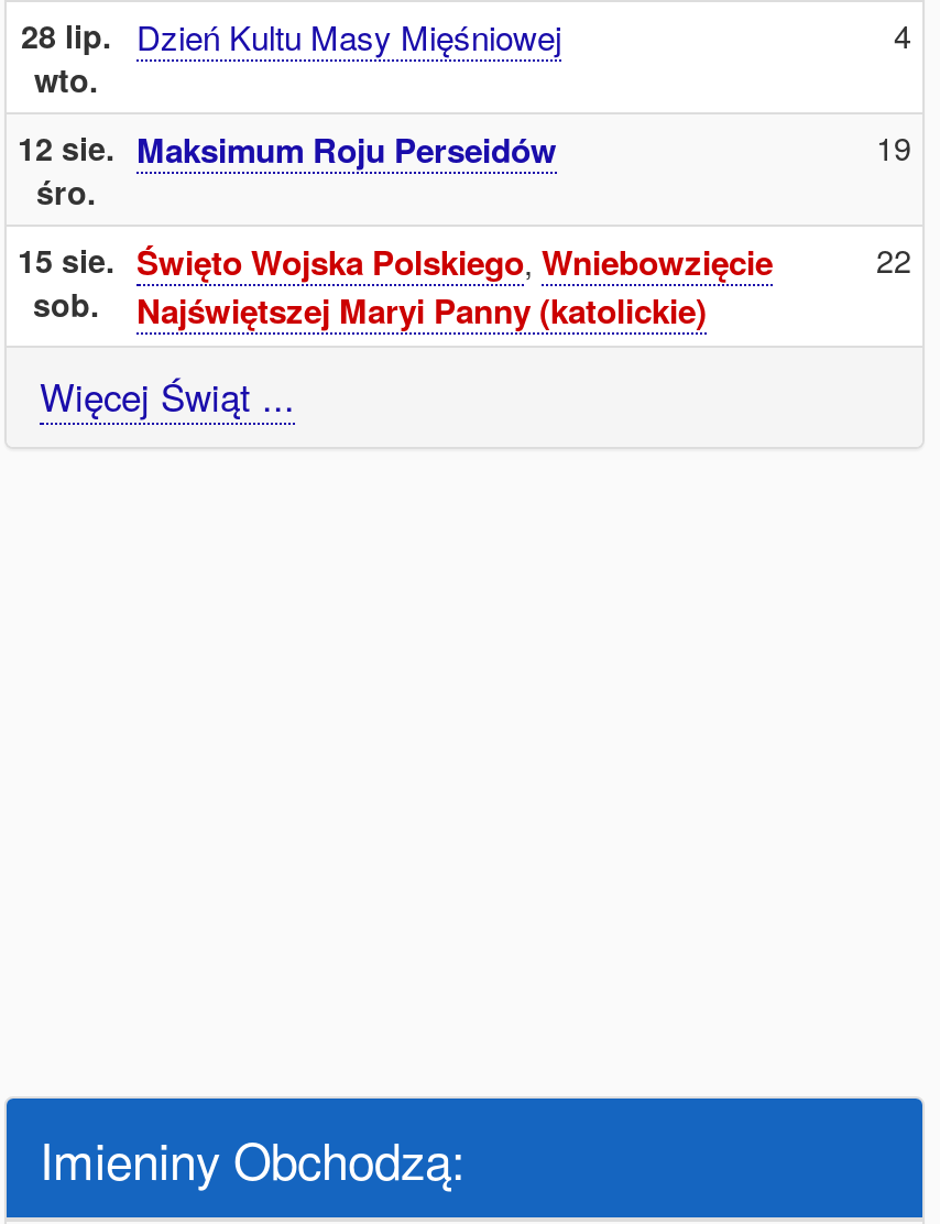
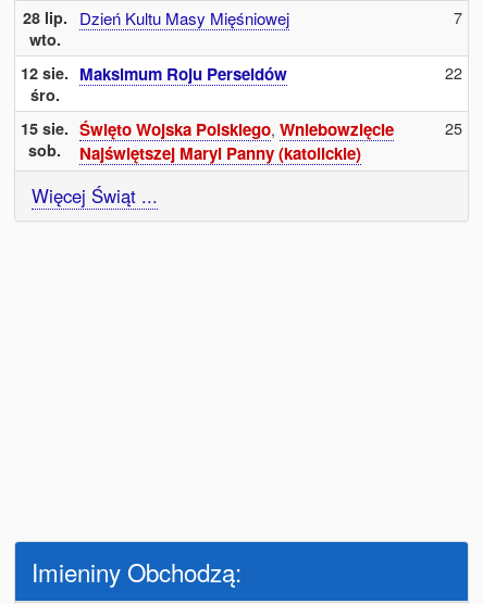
- 4
+ 7

- 19
+ 22

- 22
+ 25
